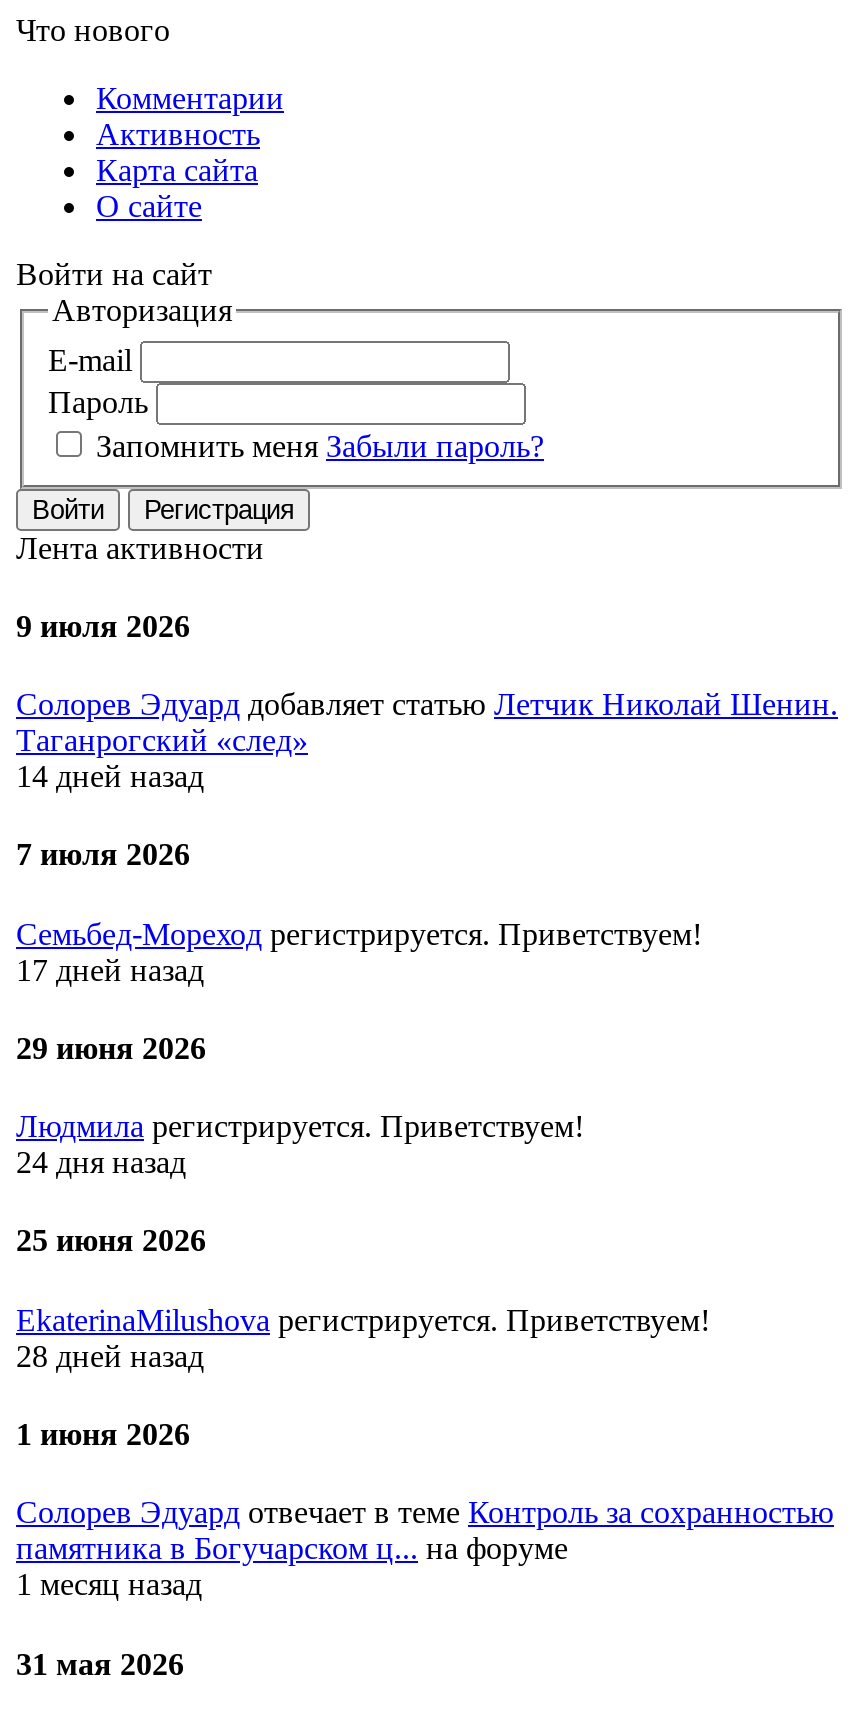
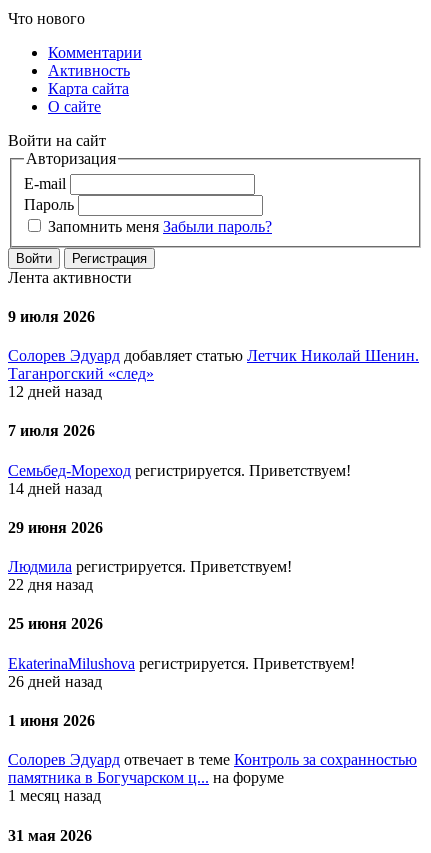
- 14 дней назад
+ 12 дней назад

- 17 дней назад
+ 14 дней назад

- 24 дня назад
+ 22 дня назад

- 28 дней назад
+ 26 дней назад
